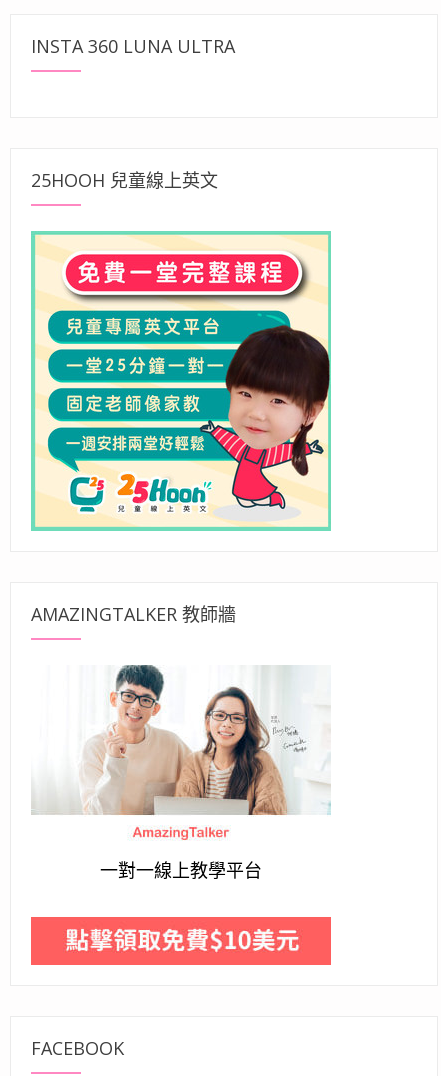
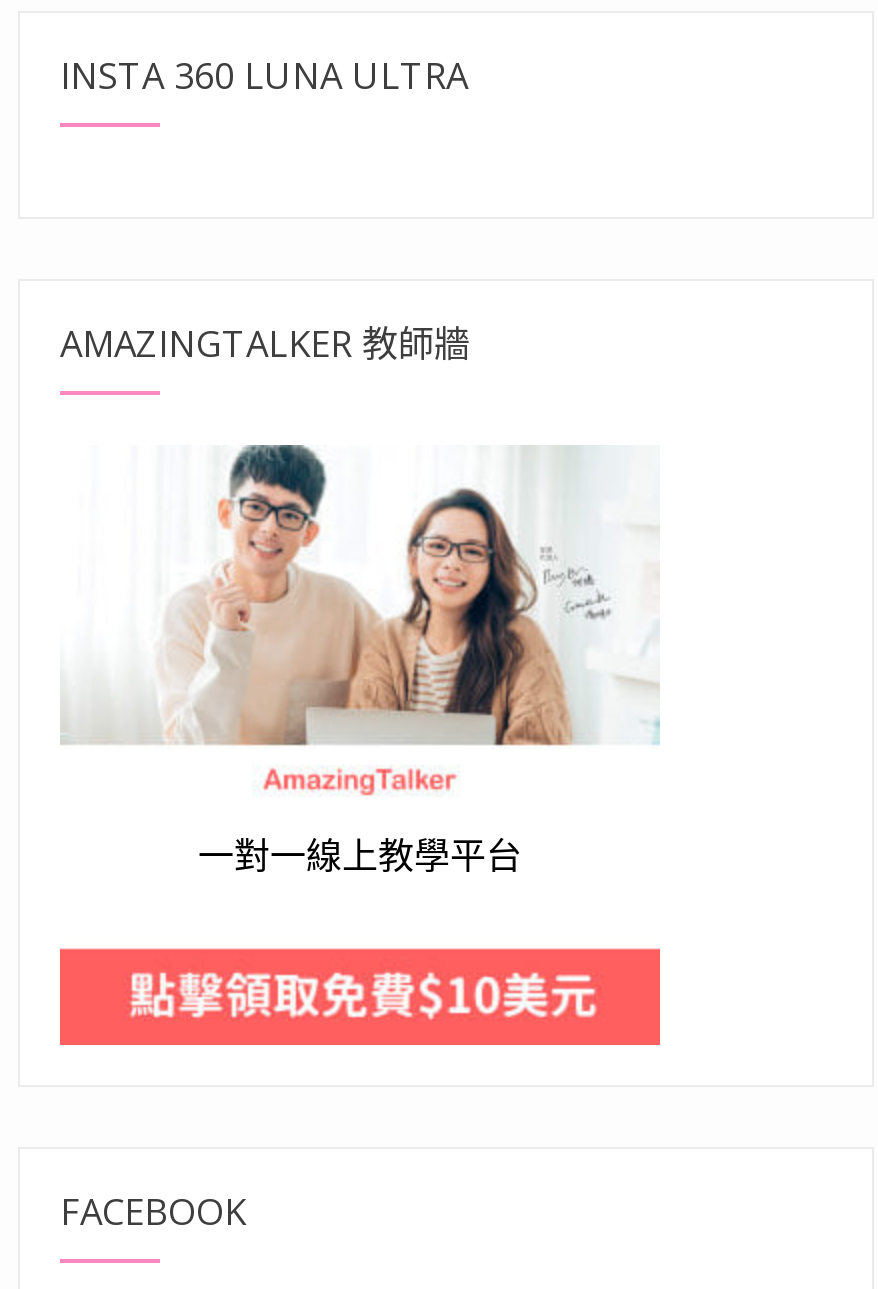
- 25HOOH 兒童線上英文

- [image]
